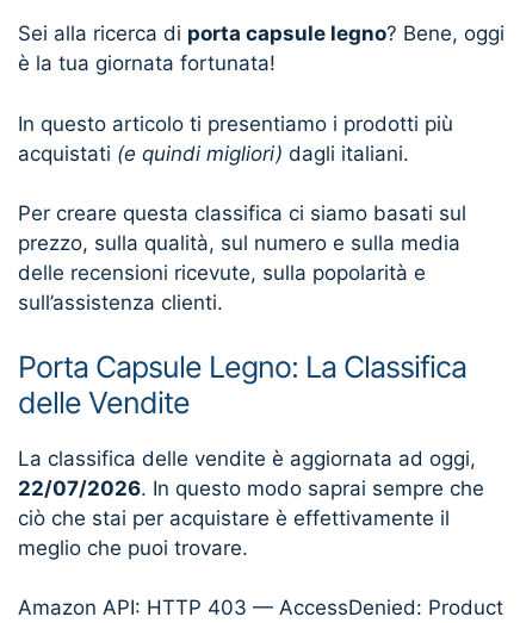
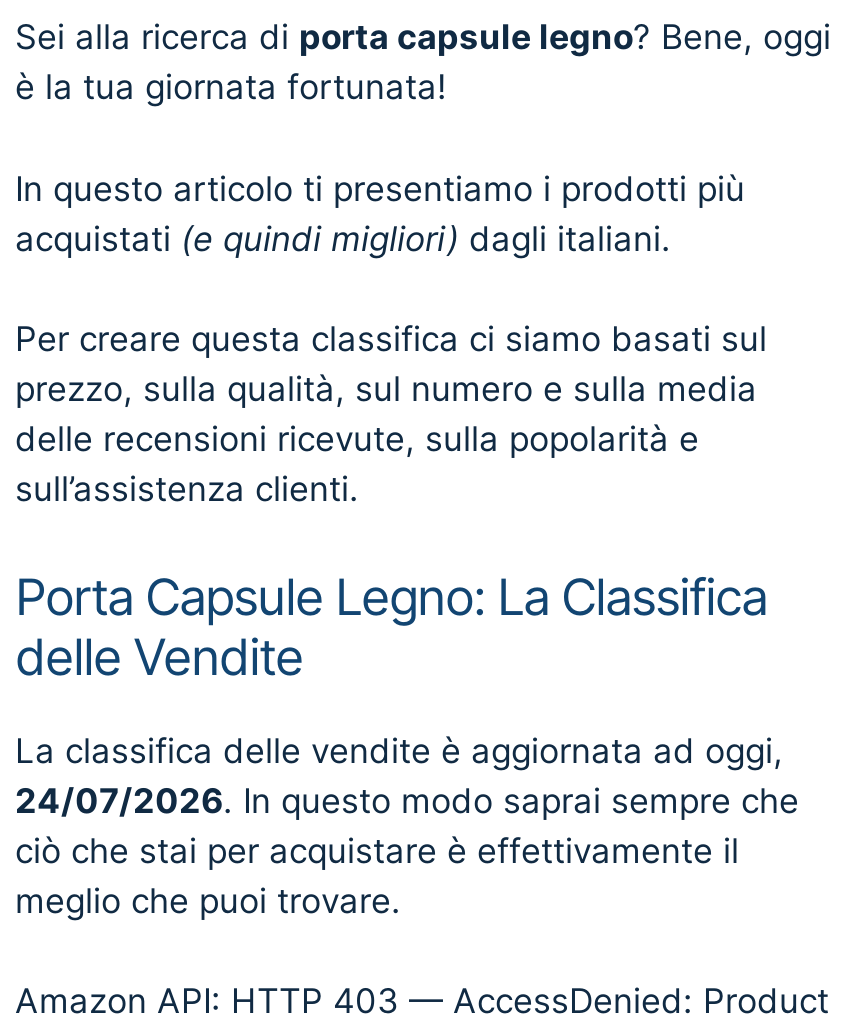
- 22/07/2026. In questo modo saprai sempre che
+ 24/07/2026. In questo modo saprai sempre che
